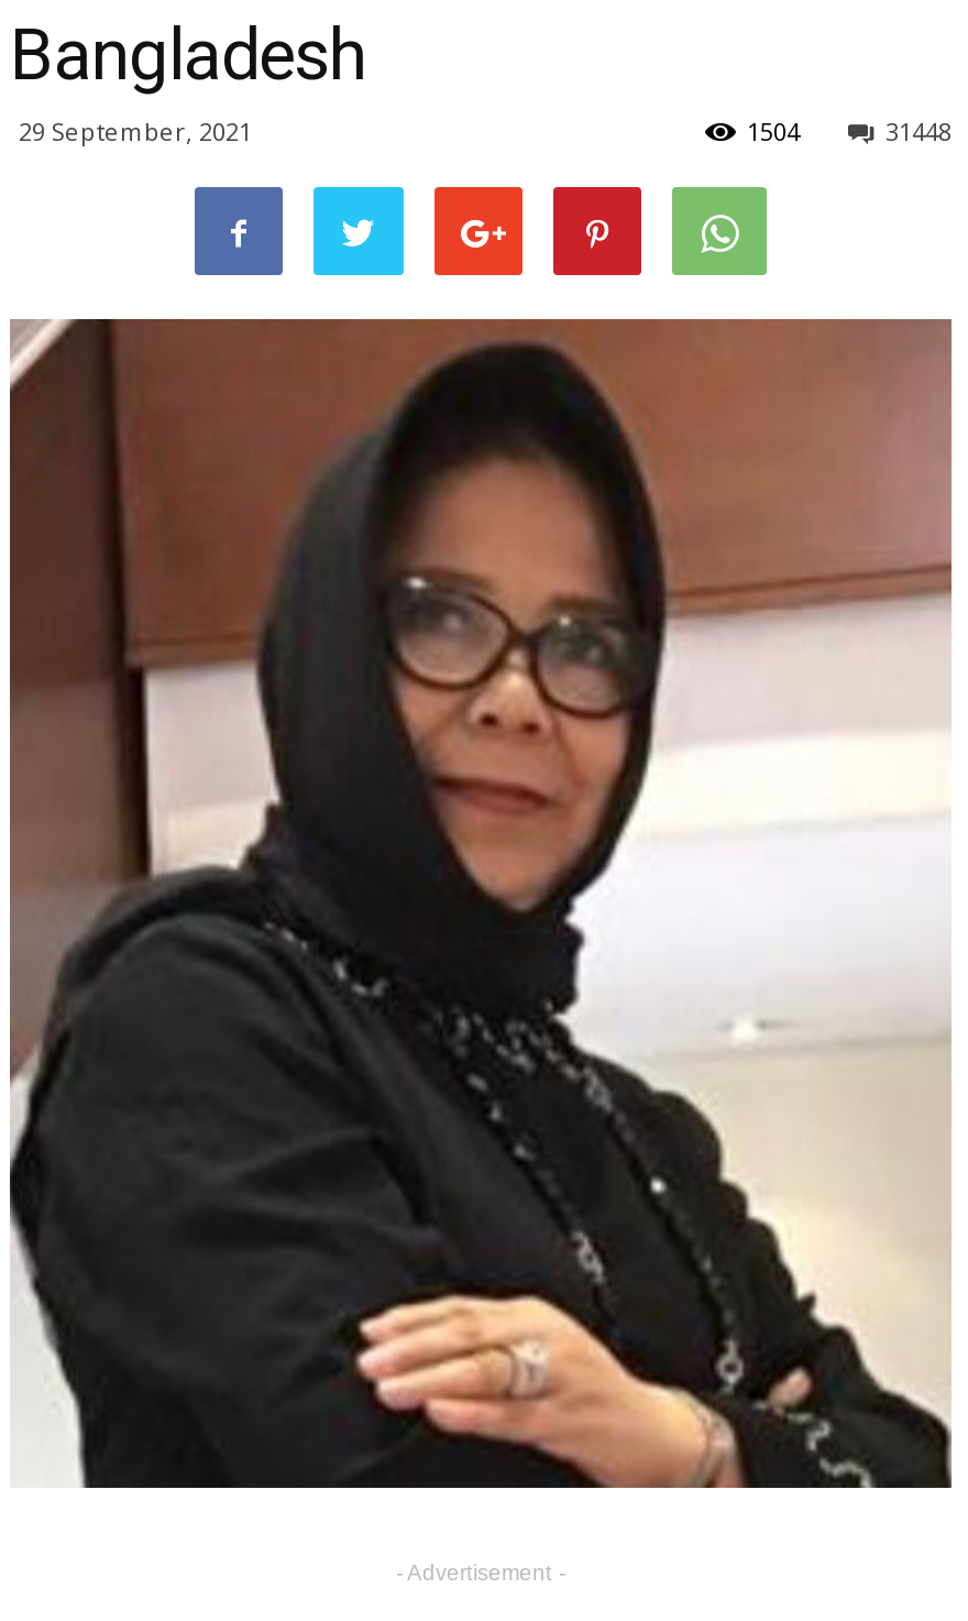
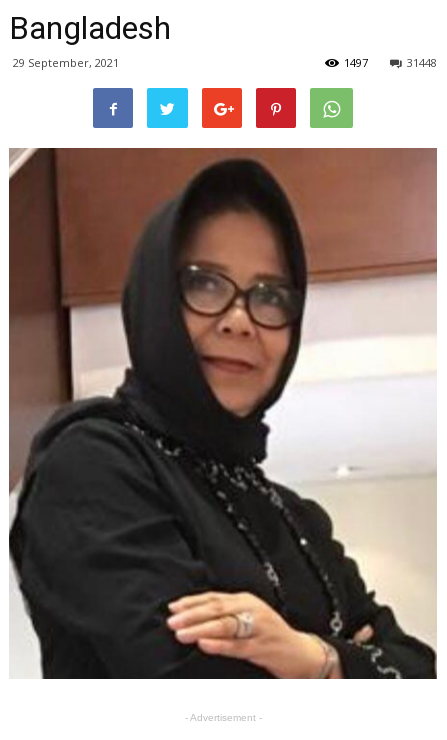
- 1504
+ 1497
